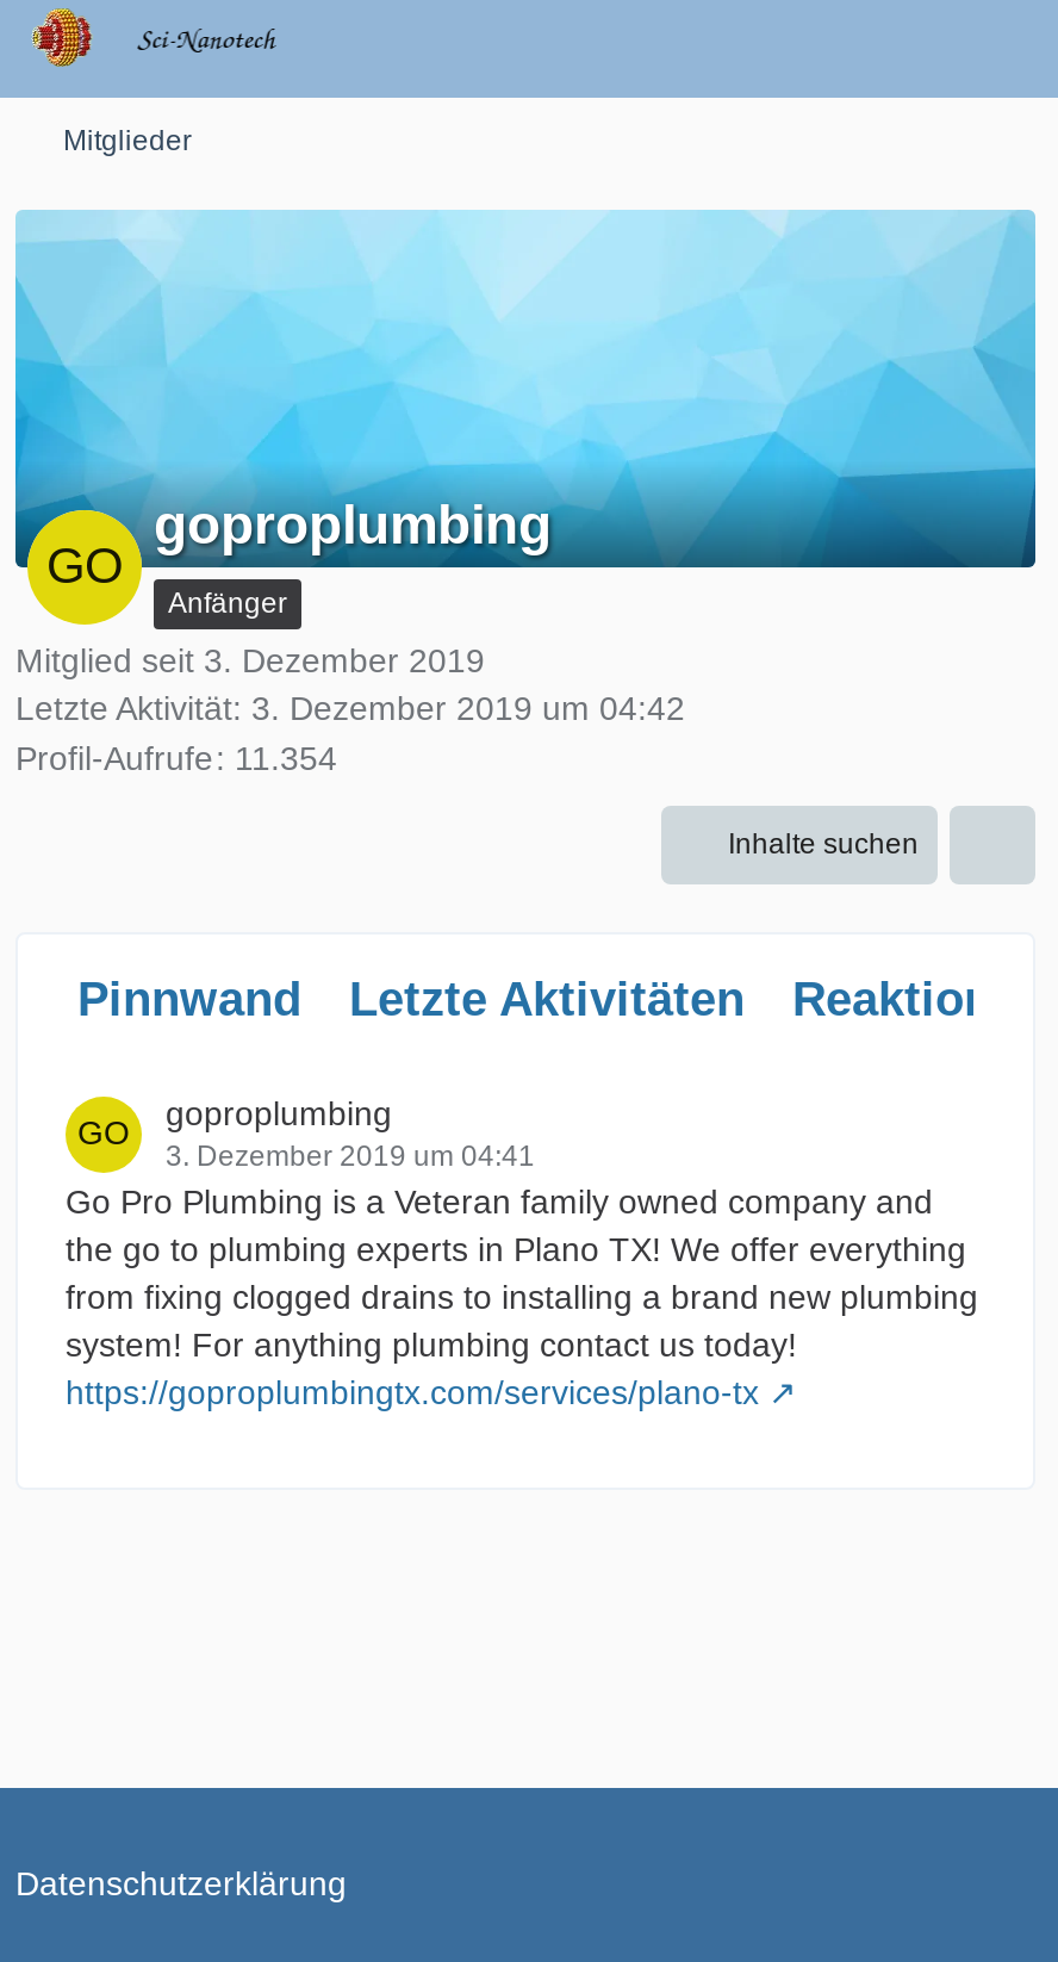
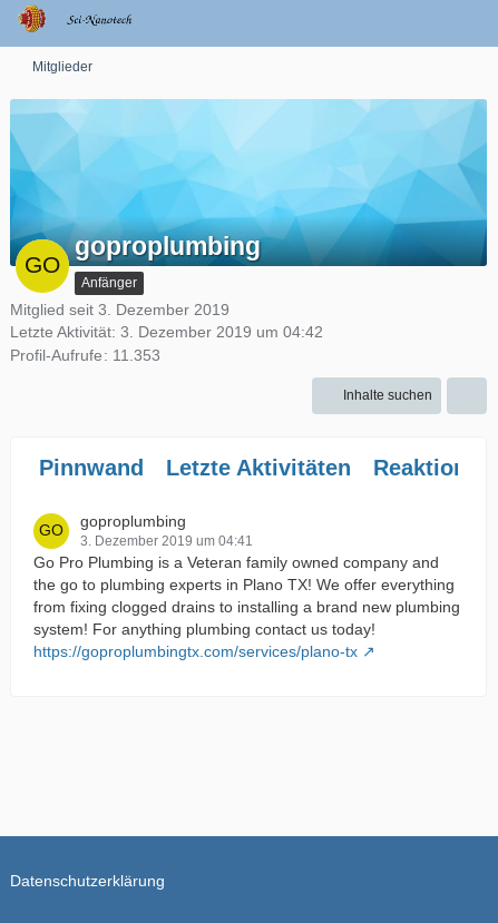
- Profil-Aufrufe 11.354
+ Profil-Aufrufe 11.353
